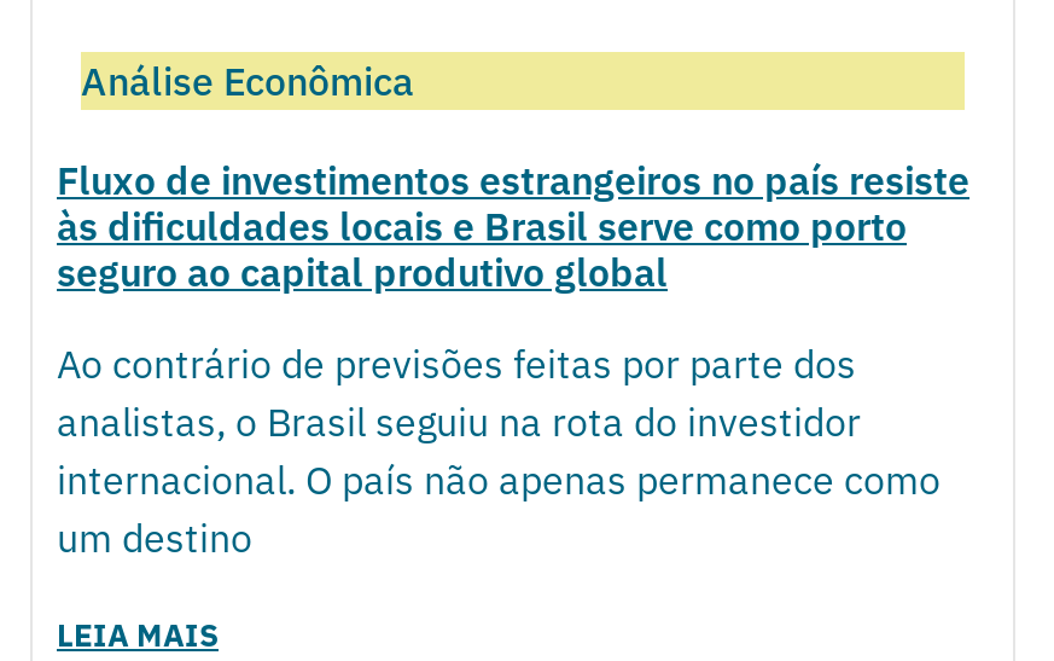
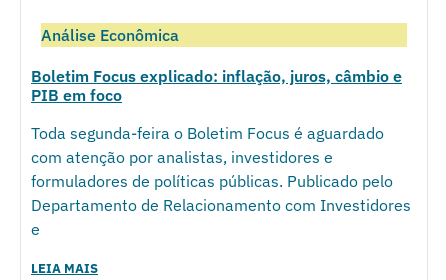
- Fluxo de investimentos estrangeiros no país resiste
- às dificuldades locais e Brasil serve como porto
- seguro ao capital produtivo global
+ Boletim Focus explicado: inflação, juros, câmbio e
+ PIB em foco

- Ao contrário de previsões feitas por parte dos
- analistas, o Brasil seguiu na rota do investidor
- internacional. O país não apenas permanece como
- um destino
+ Toda segunda-feira o Boletim Focus é aguardado
+ com atenção por analistas, investidores e
+ formuladores de políticas públicas. Publicado pelo
+ Departamento de Relacionamento com Investidores
+ e
